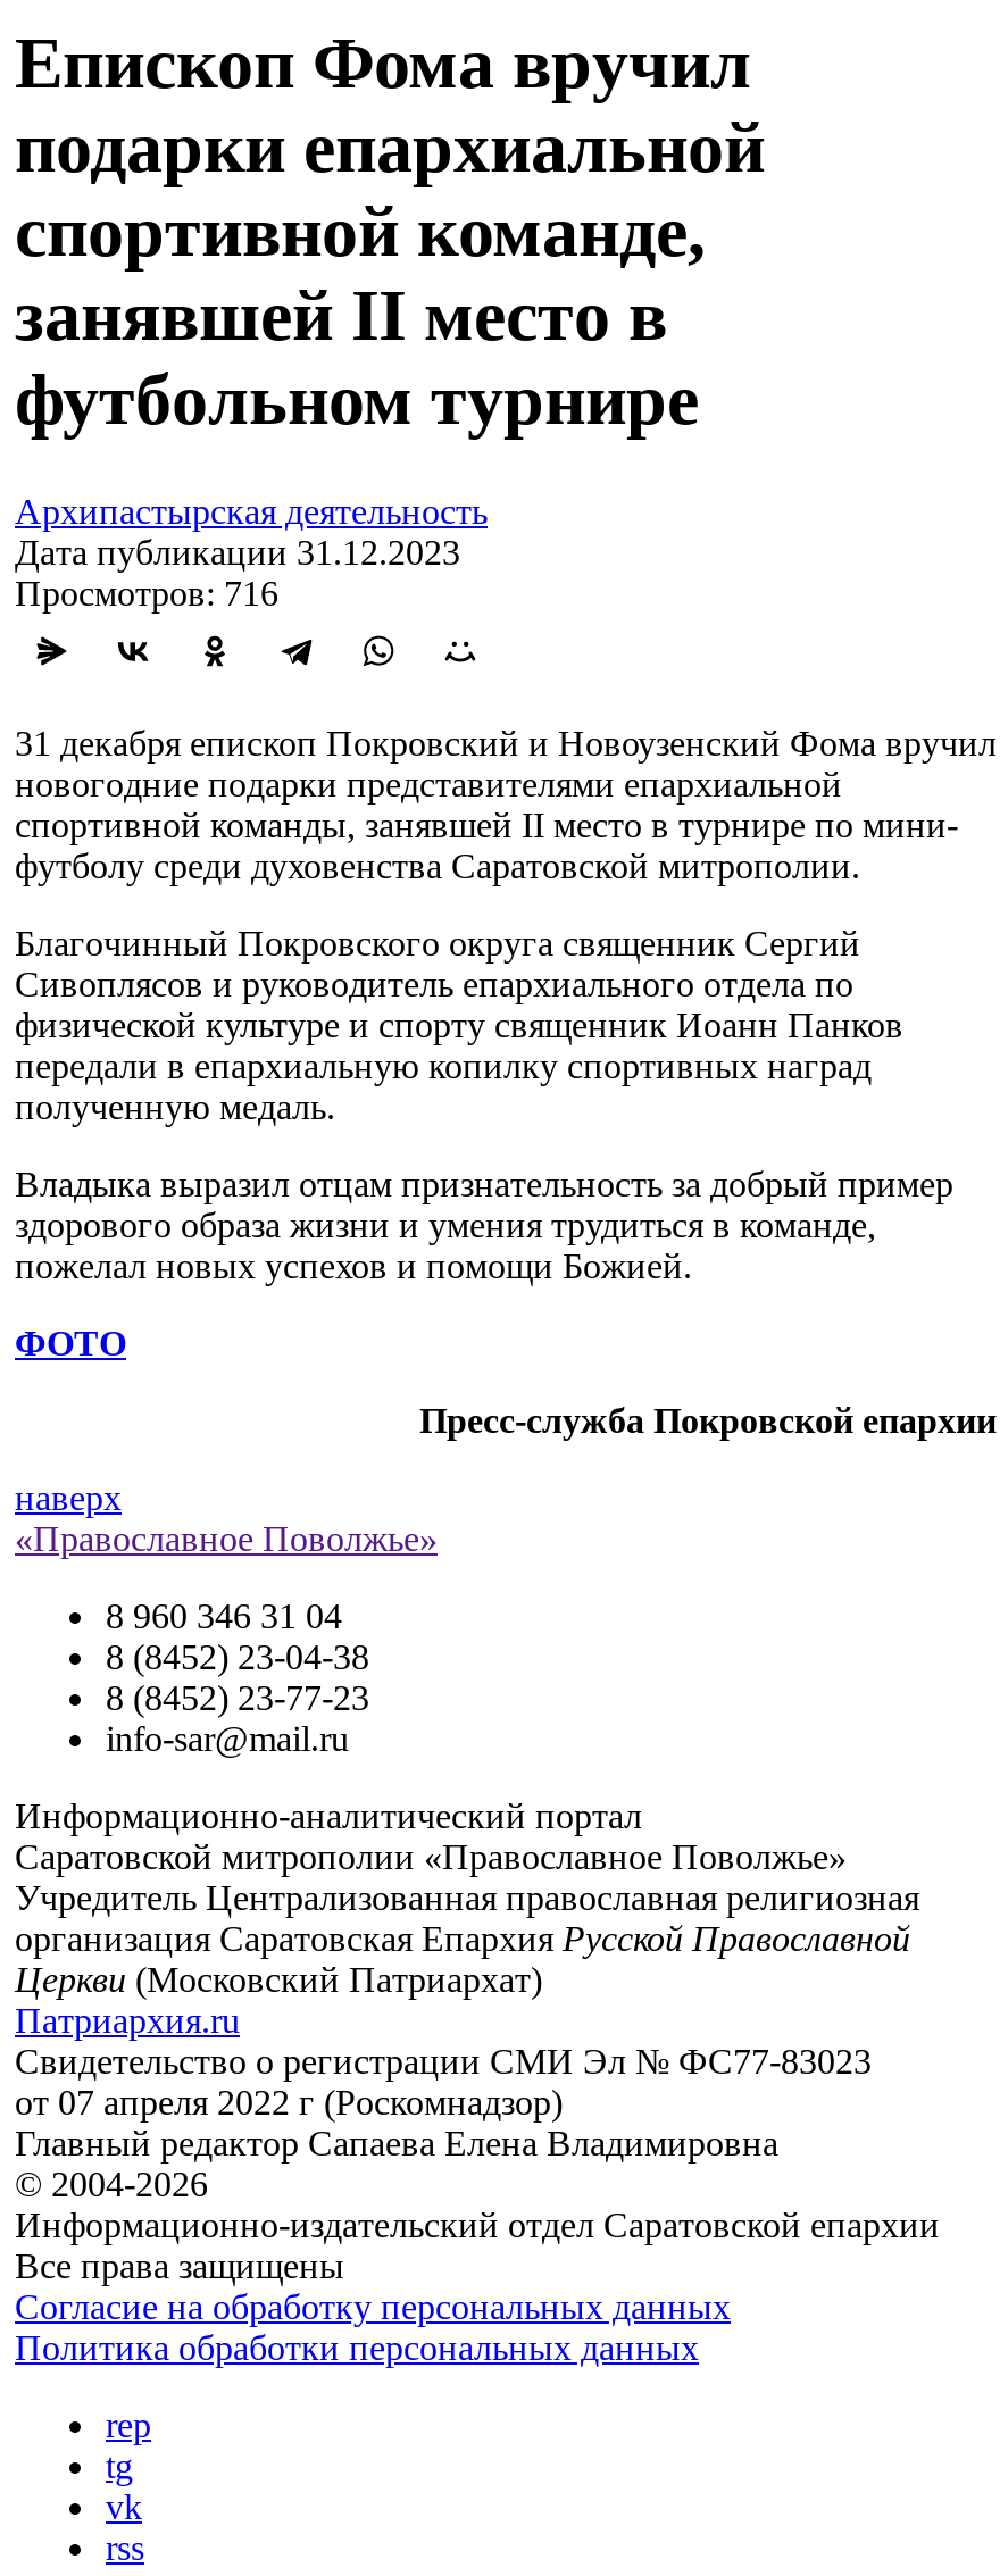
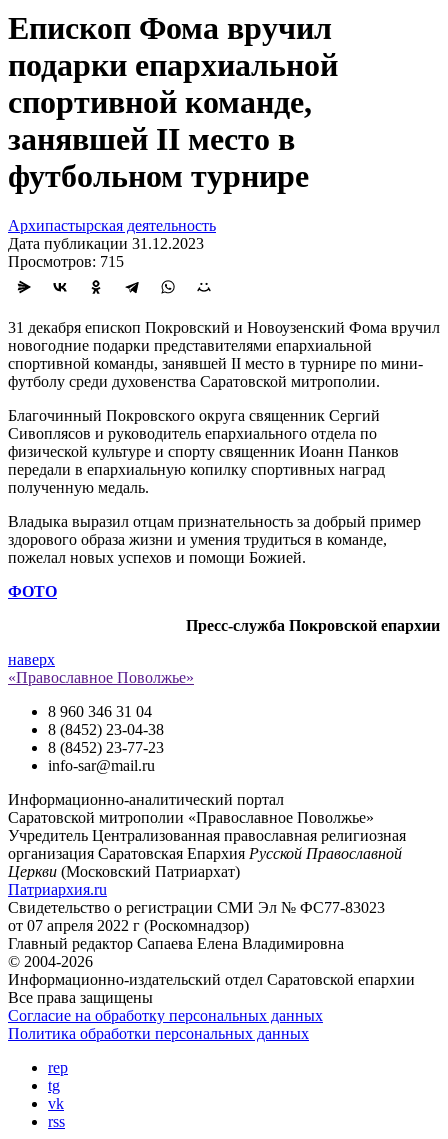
- Просмотров: 716
+ Просмотров: 715
